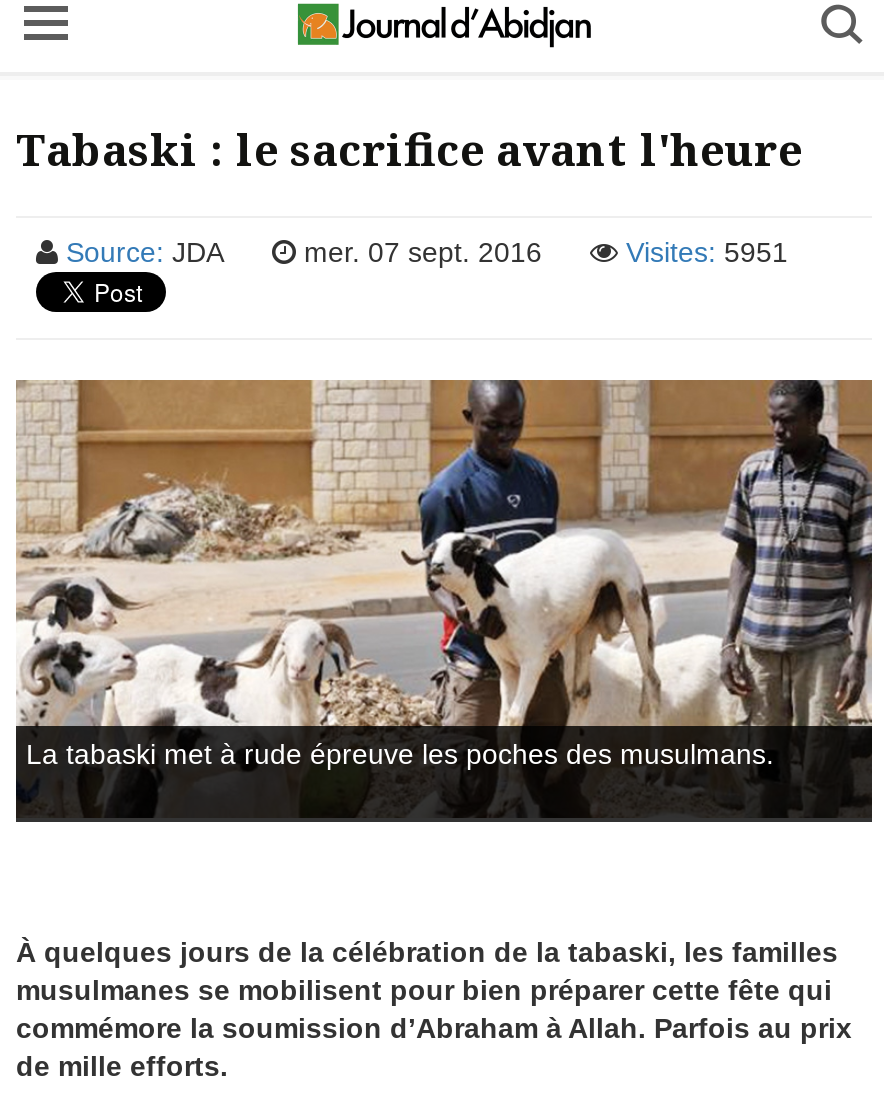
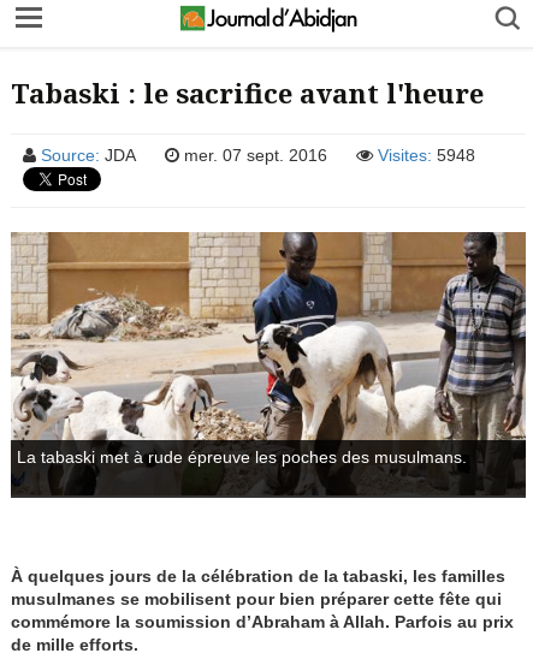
- Visites: 5951
+ Visites: 5948
